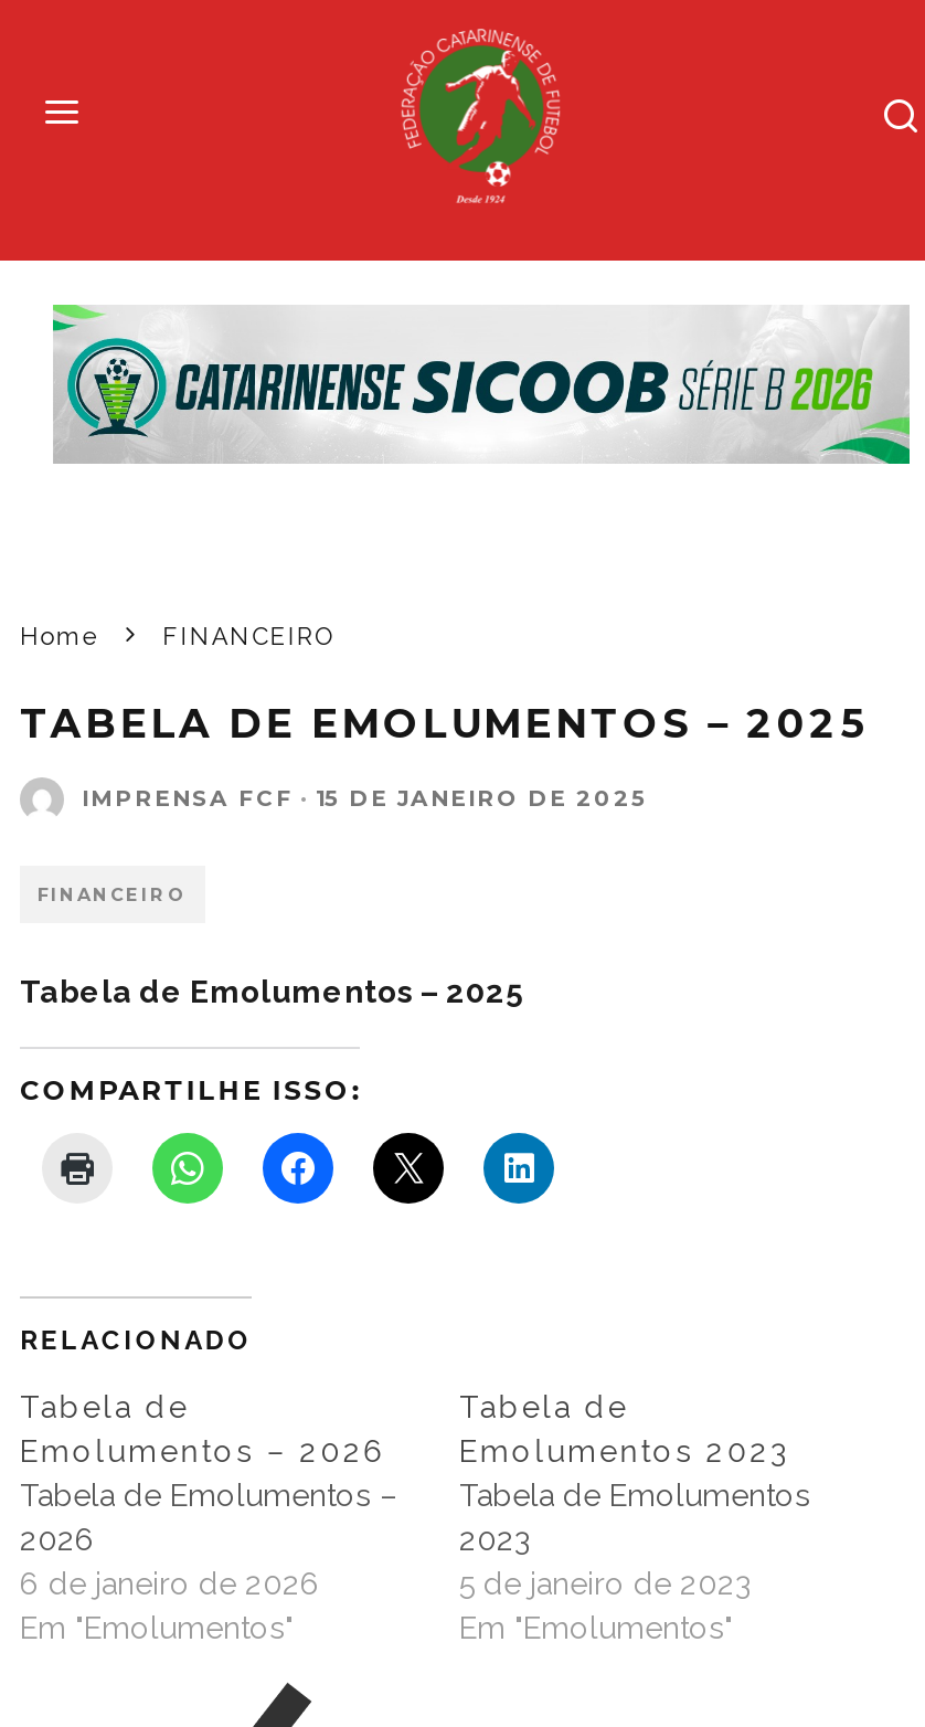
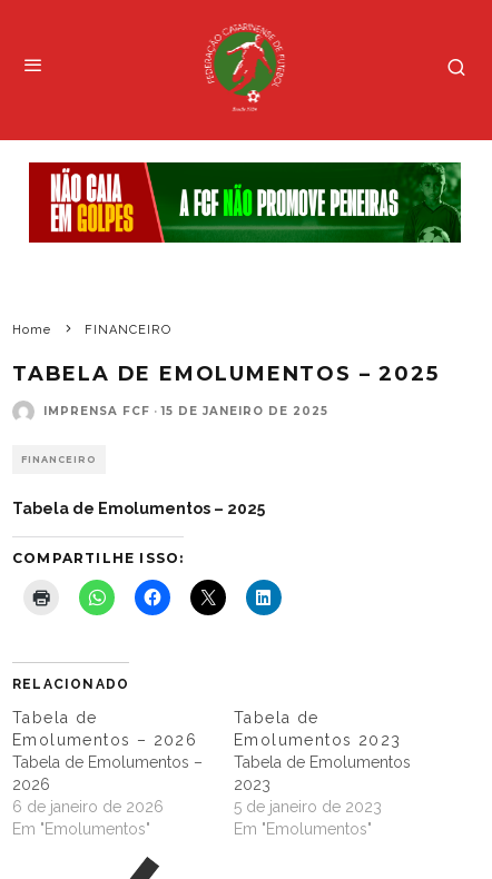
- [image]
+ [image]
